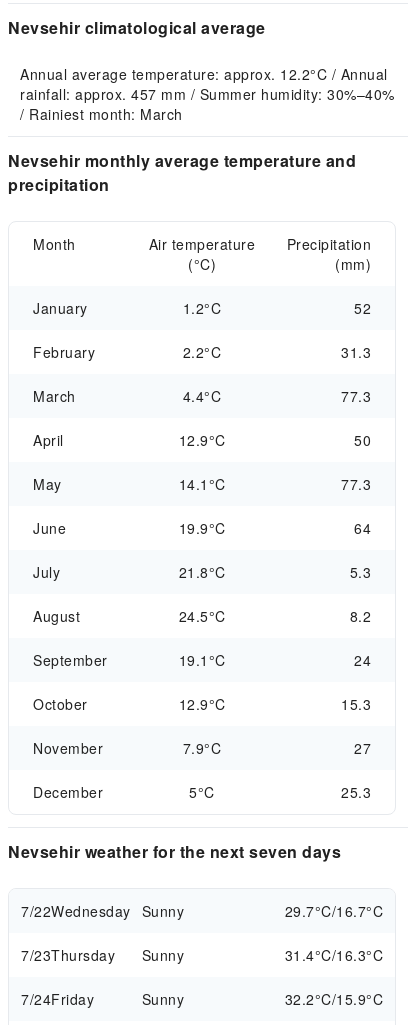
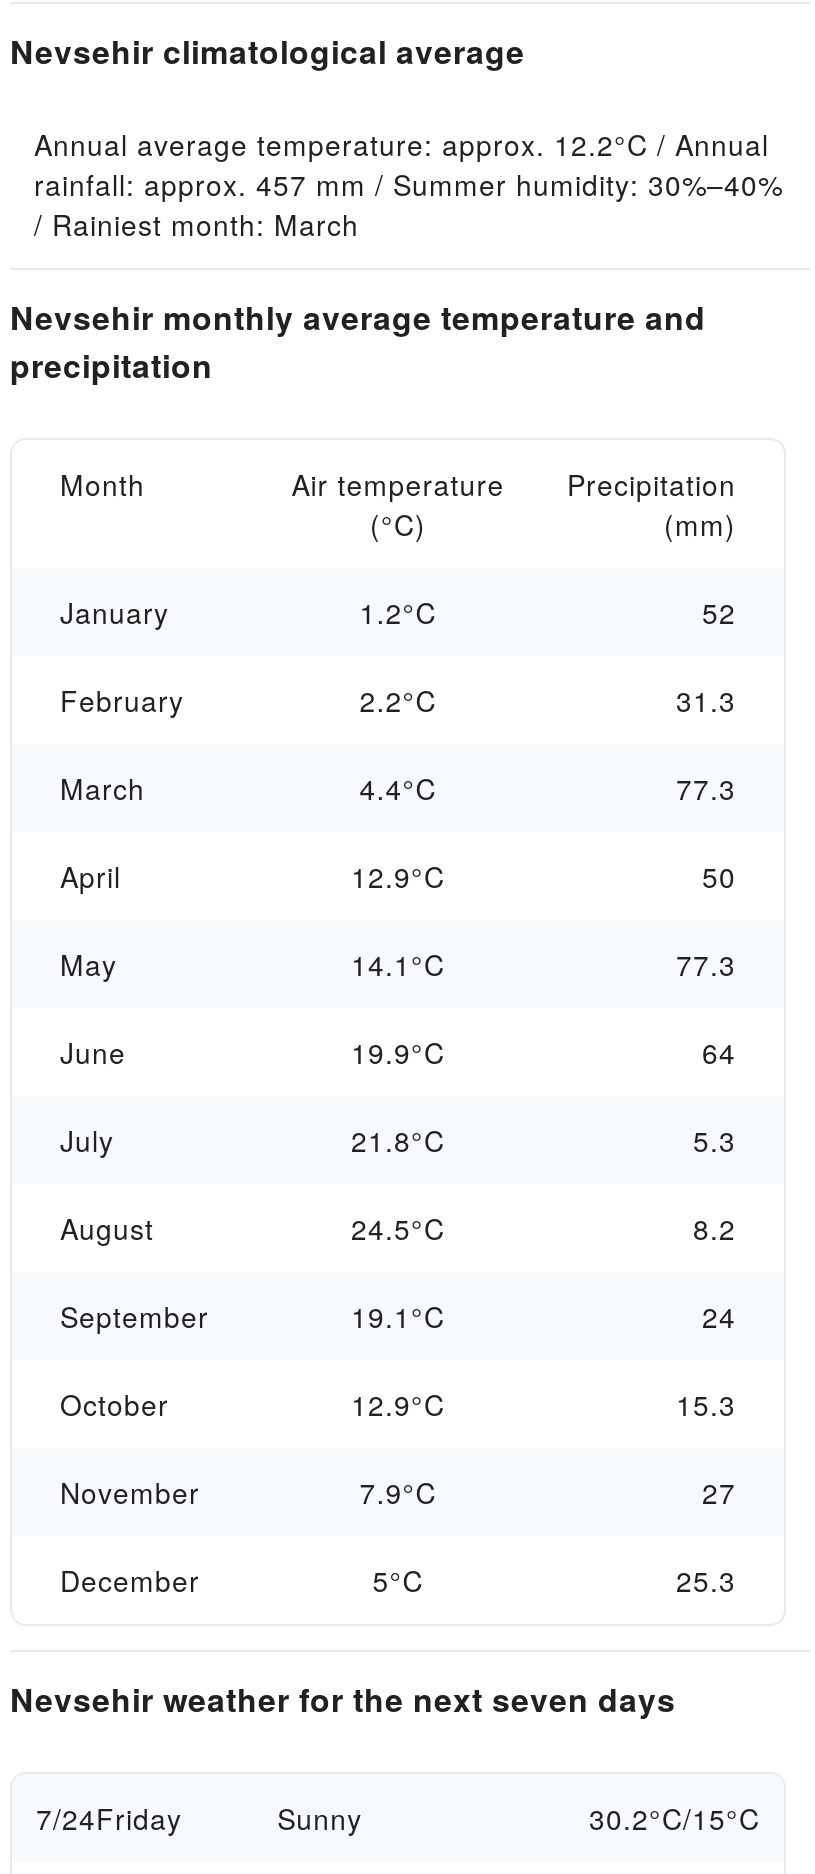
- 7/22Wednesday Sunny
- 29.7°C/16.7°C
- 7/23Thursday
- Sunny
- 31.4°C/16.3°C

- 32.2°C/15.9°C
+ 30.2°C/15°C
